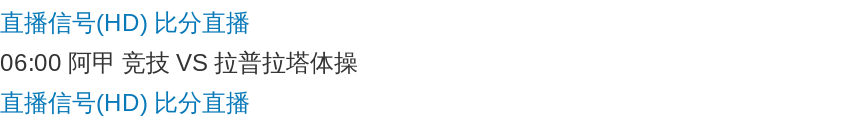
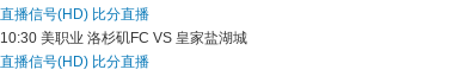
- 06:00 阿甲竞技 VS 拉普拉塔体操
+ 10:30 美职业洛杉矶FC VS 皇家盐湖城
